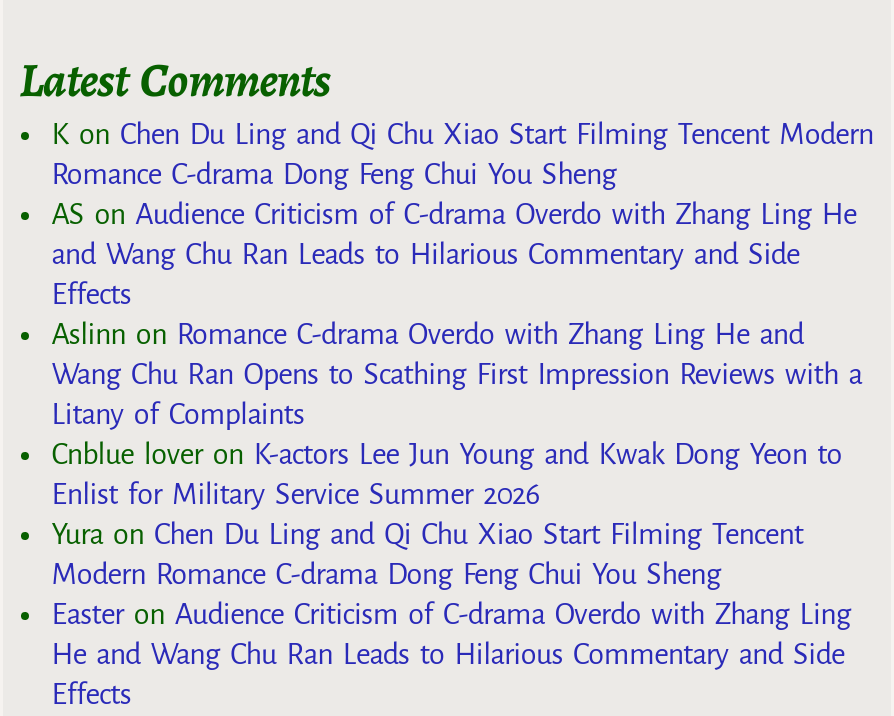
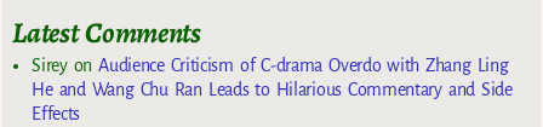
- K on Chen Du Ling and Qi Chu Xiao Start Filming Tencent Modern
- Romance C-drama Dong Feng Chui You Sheng
- AS on Audience Criticism of C-drama Overdo with Zhang Ling He
- and Wang Chu Ran Leads to Hilarious Commentary and Side
- Effects
- Aslinn on Romance C-drama Overdo with Zhang Ling He and
- Wang Chu Ran Opens to Scathing First Impression Reviews with a
- Litany of Complaints
- Cnblue lover on K-actors Lee Jun Young and Kwak Dong Yeon to
- Enlist for Military Service Summer 2026
- Yura on Chen Du Ling and Qi Chu Xiao Start Filming Tencent
- Modern Romance C-drama Dong Feng Chui You Sheng
- Easter on Audience Criticism of C-drama Overdo with Zhang Ling
+ Sirey on Audience Criticism of C-drama Overdo with Zhang Ling
